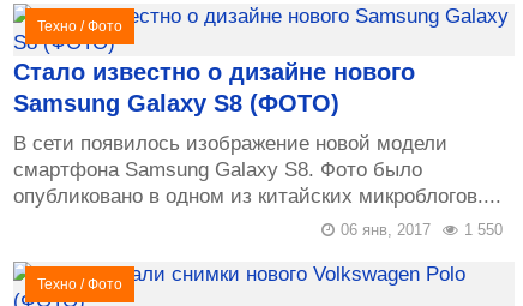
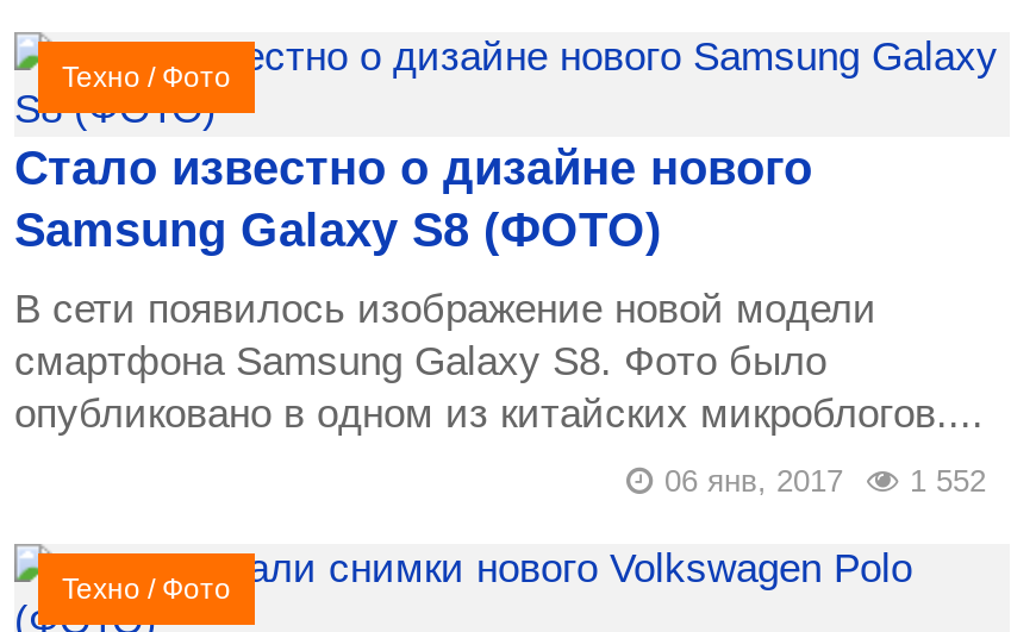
- 06 янв, 2017 1 550
+ 06 янв, 2017 1 552
